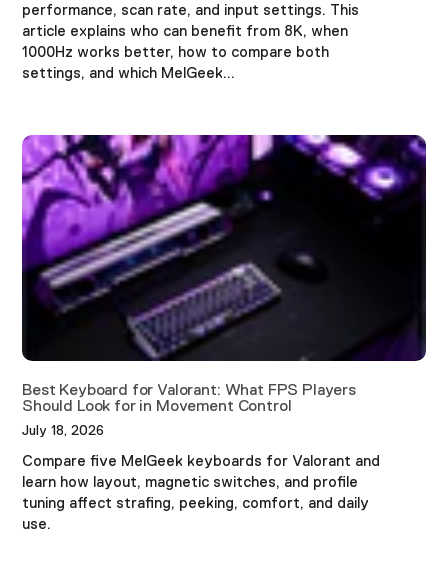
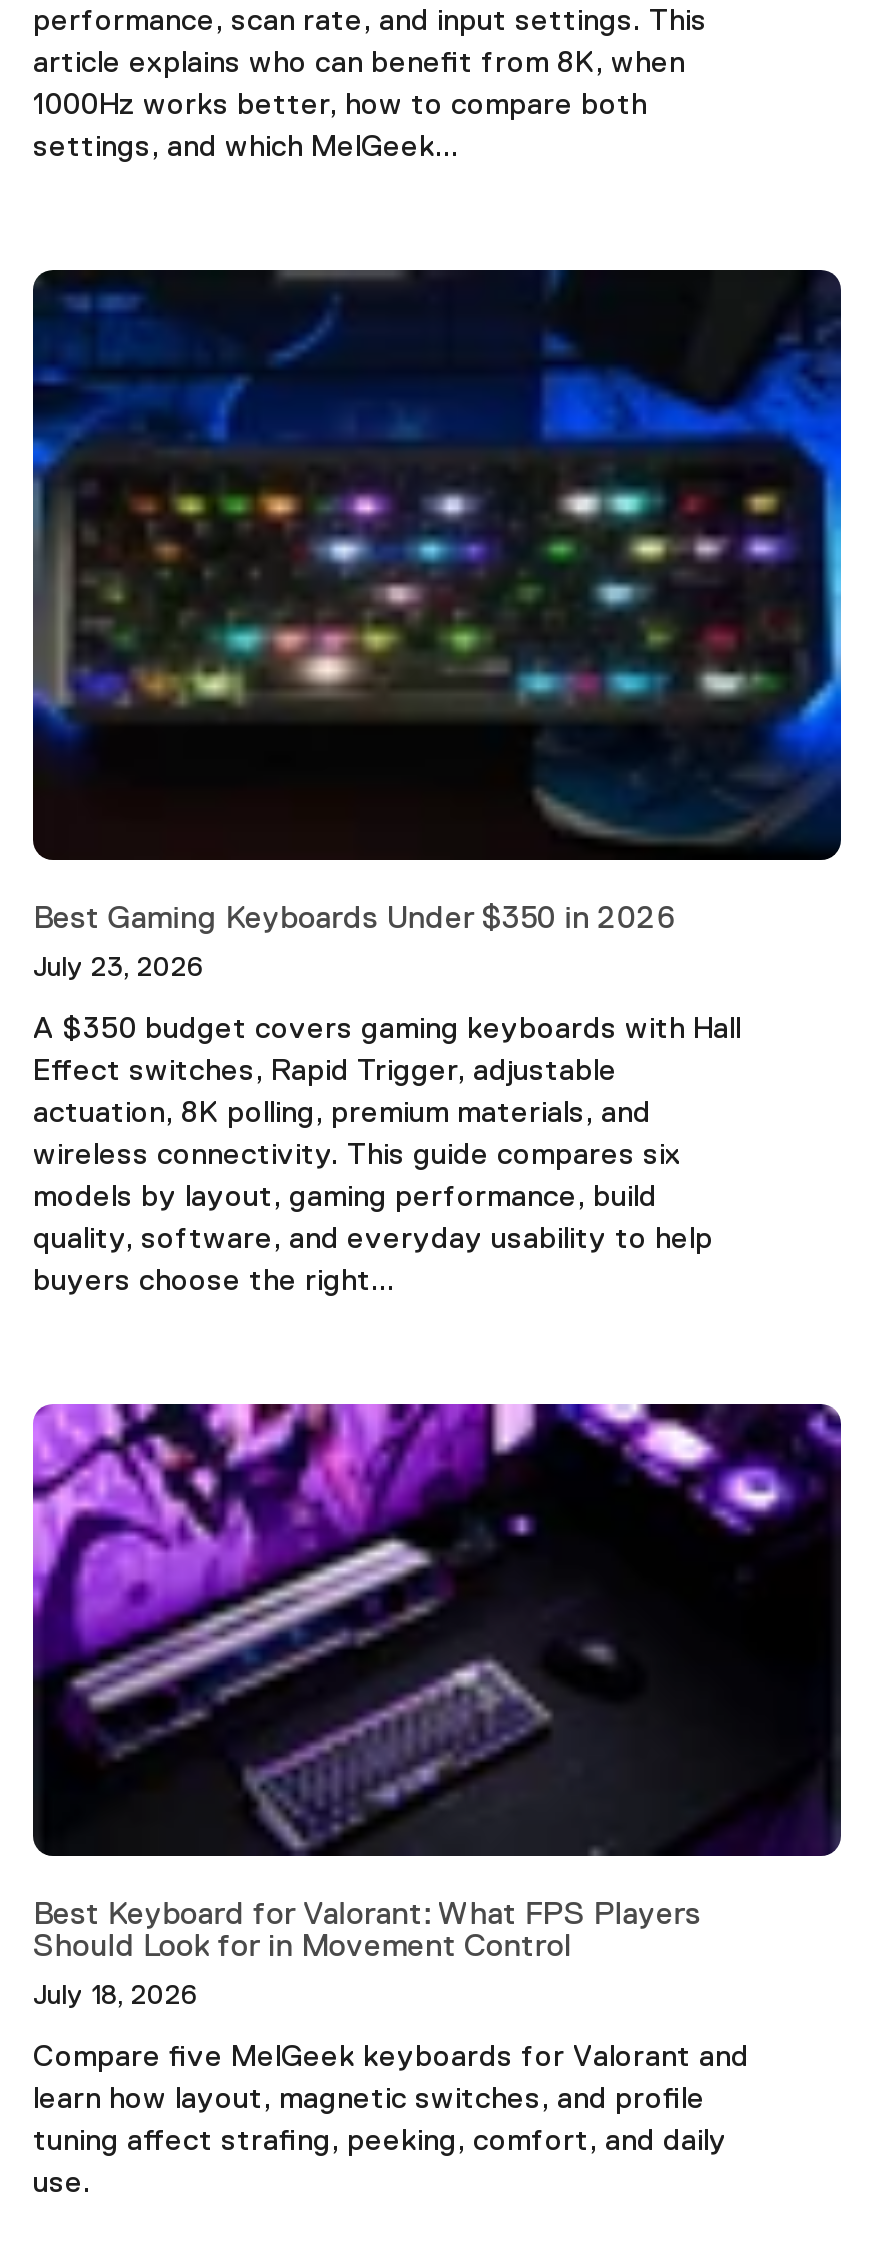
+ [image]
+ Best Gaming Keyboards Under $350 in 2026
+ July 23, 2026
+ A $350 budget covers gaming keyboards with Hall
+ Effect switches, Rapid Trigger, adjustable
+ actuation, 8K polling, premium materials, and
+ wireless connectivity. This guide compares six
+ models by layout, gaming performance, build
+ quality, software, and everyday usability to help
+ buyers choose the right...
